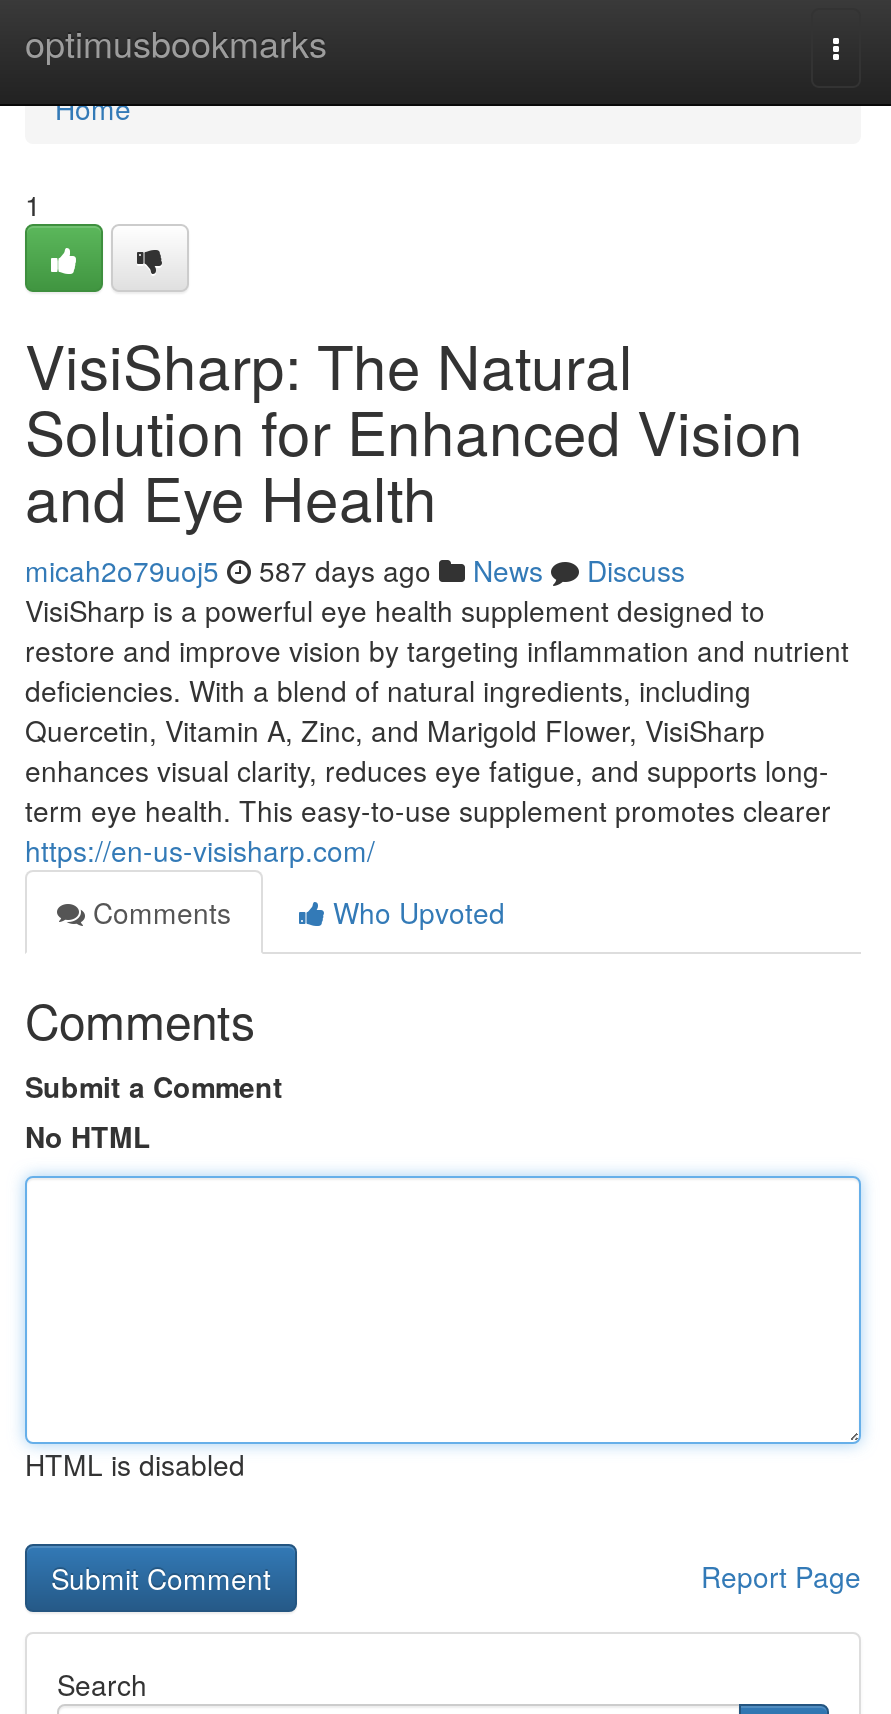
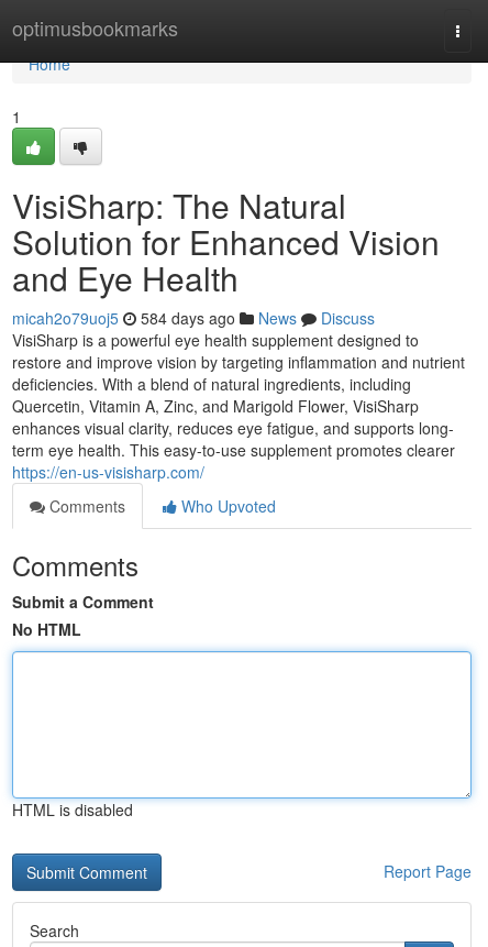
- micah2o79uoj5 587 days ago News Discuss
+ micah2o79uoj5 584 days ago News Discuss
